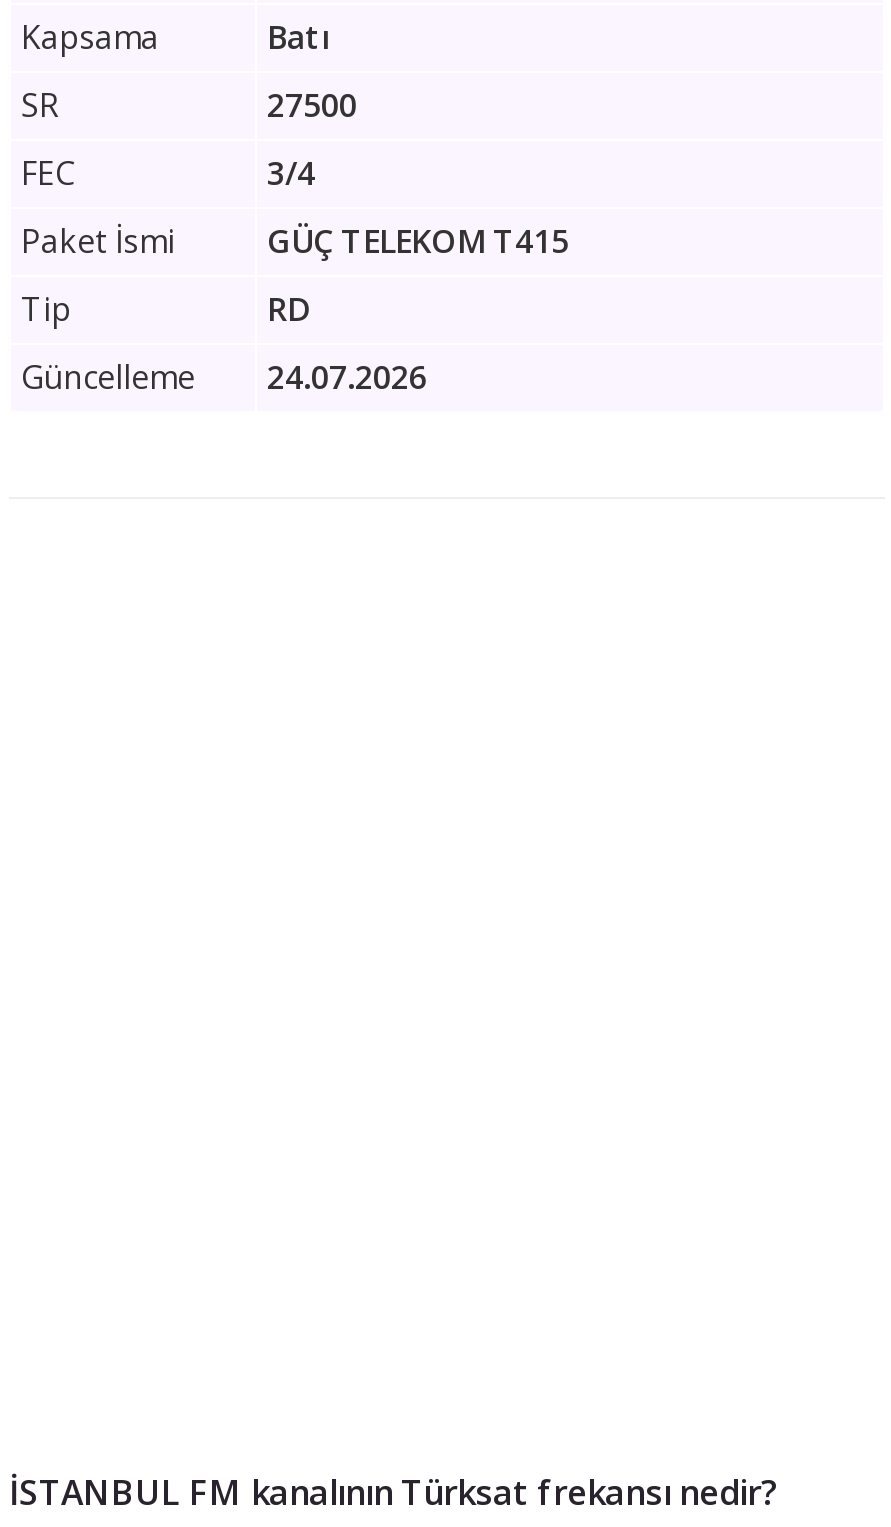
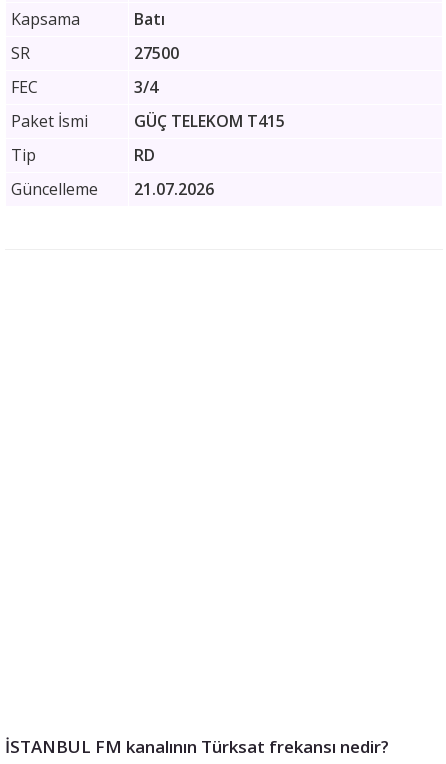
- Güncelleme 24.07.2026
+ Güncelleme 21.07.2026
